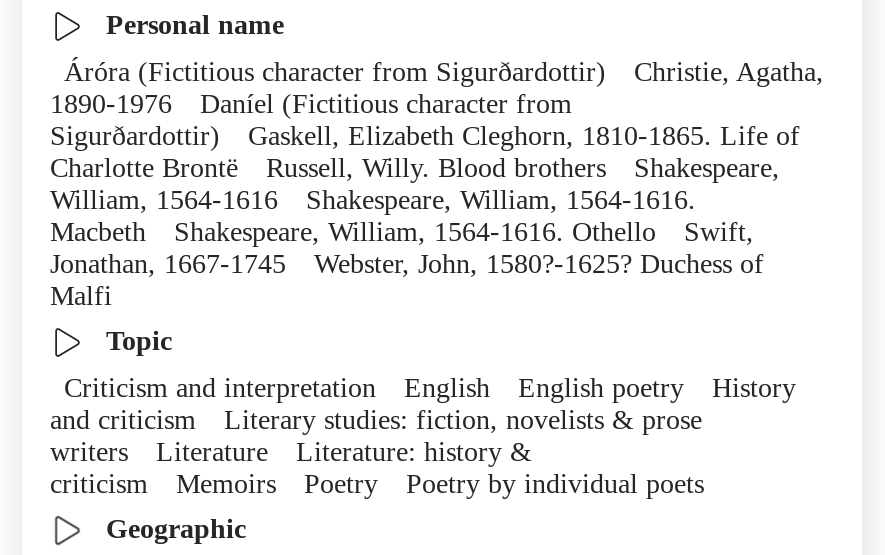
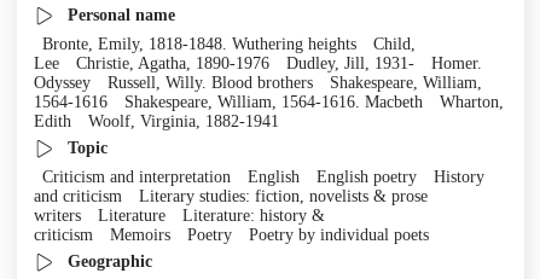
- Áróra (Fictitious character from Sigurðardottir)
- Christie, Agatha,
- 1890-1976
- Daníel (Fictitious character from
- Sigurðardottir)
- Gaskell, Elizabeth Cleghorn, 1810-1865. Life of
- Charlotte Brontë
+ Bronte, Emily, 1818-1848. Wuthering heights
+ Child,
+ Lee
+ Christie, Agatha, 1890-1976
+ Dudley, Jill, 1931-
+ Homer.
+ Odyssey

- Shakespeare,
- William, 1564-1616
- Shakespeare, William, 1564-1616.
- Macbeth
- Shakespeare, William, 1564-1616. Othello
- Swift,
- Jonathan, 1667-1745
- Webster, John, 1580?-1625? Duchess of
- Malfi
+ Shakespeare, William,
+ 1564-1616
+ Shakespeare, William, 1564-1616. Macbeth
+ Wharton,
+ Edith
+ Woolf, Virginia, 1882-1941
